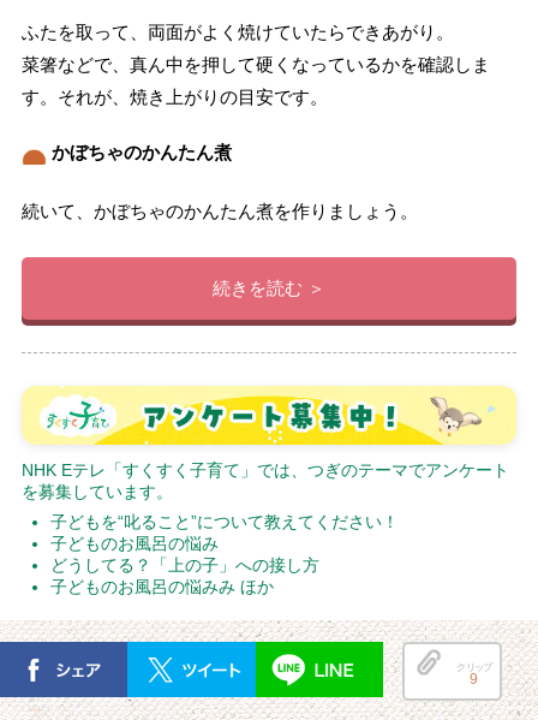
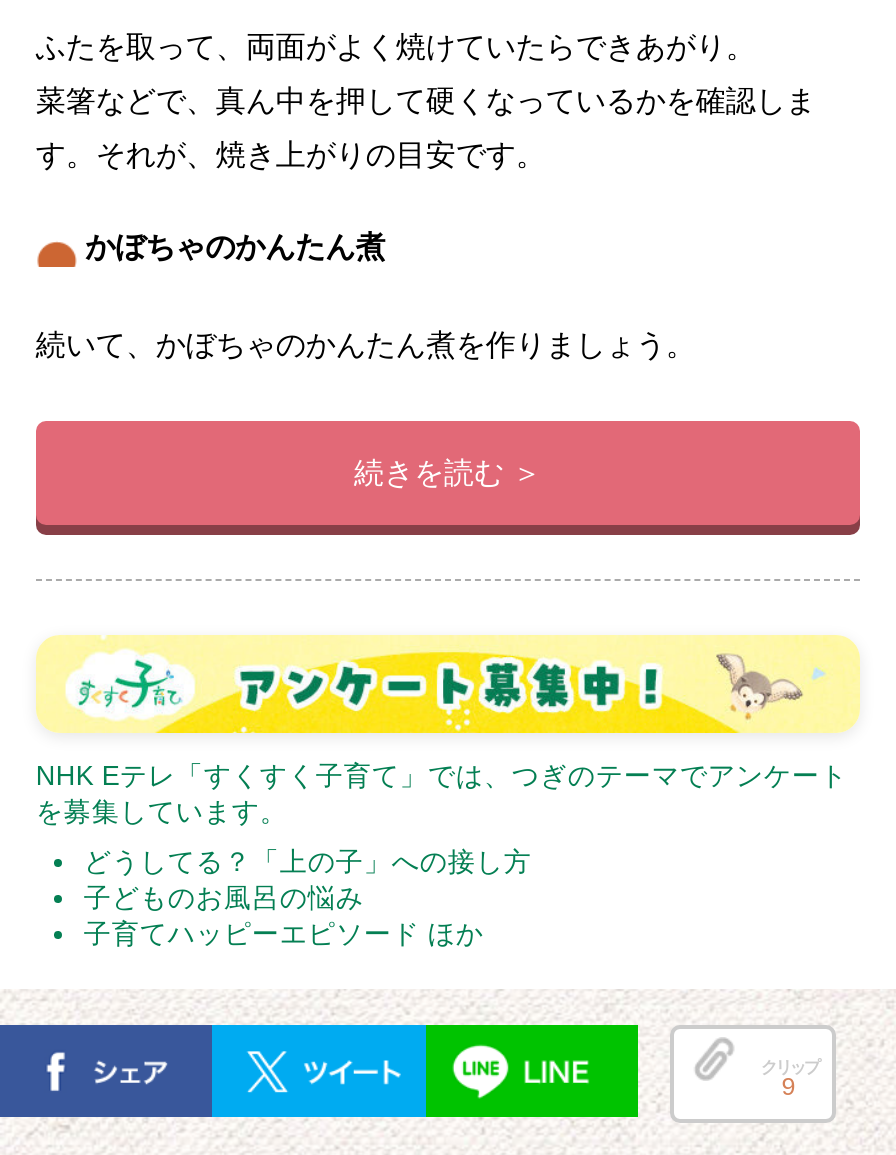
- 子どもを“叱ること”について教えてください！

moved up: どうしてる？「上の子」への接し方

- 子どものお風呂の悩みみ ほか
+ 子育てハッピーエピソード ほか
